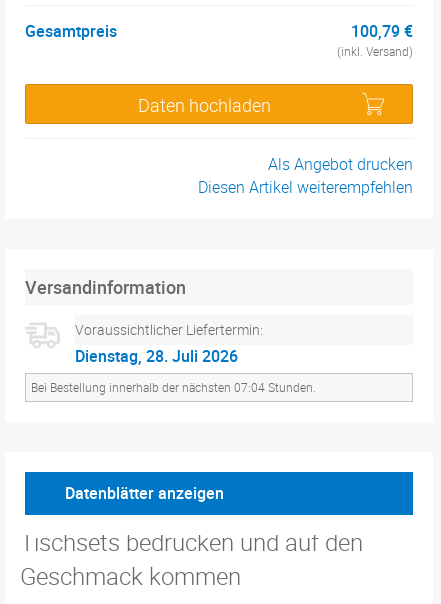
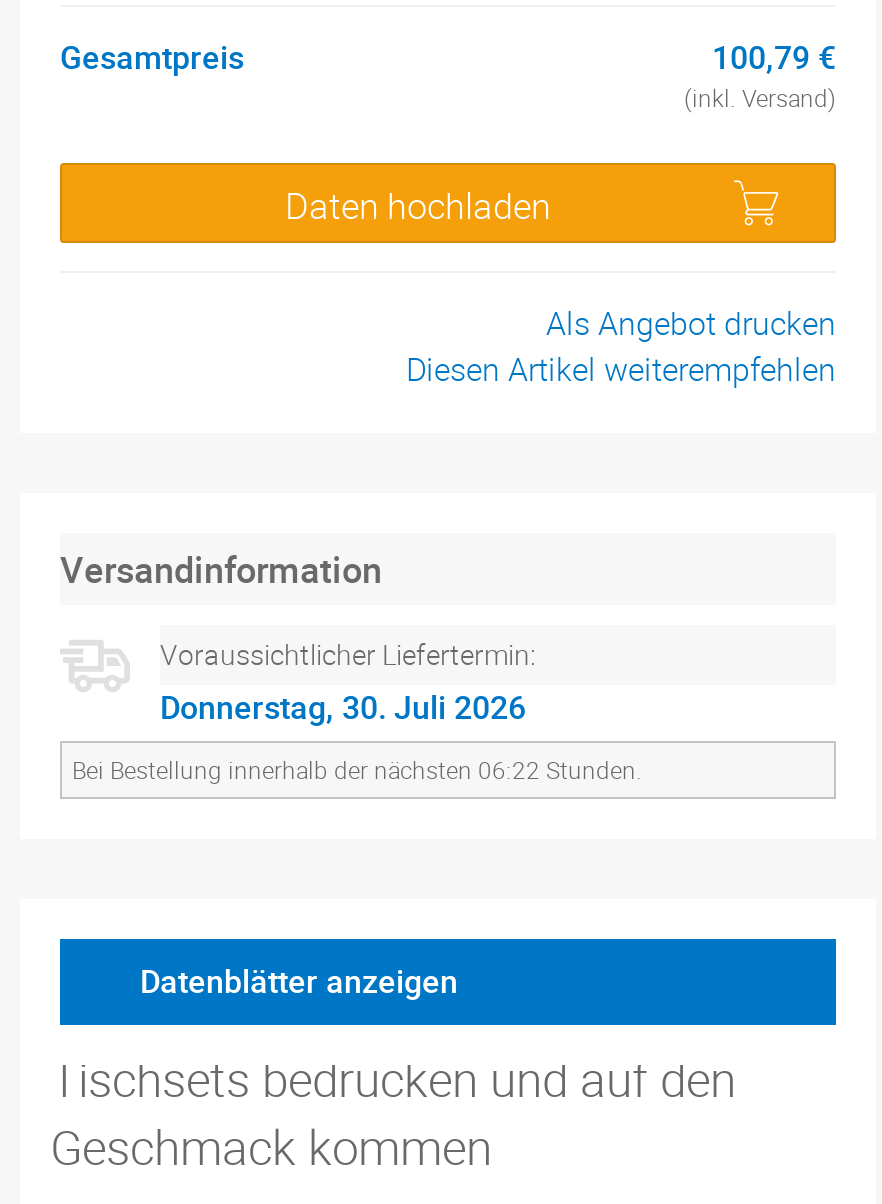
- Dienstag, 28. Juli 2026
+ Donnerstag, 30. Juli 2026

- Bei Bestellung innerhalb der nächsten 07:04 Stunden.
+ Bei Bestellung innerhalb der nächsten 06:22 Stunden.
